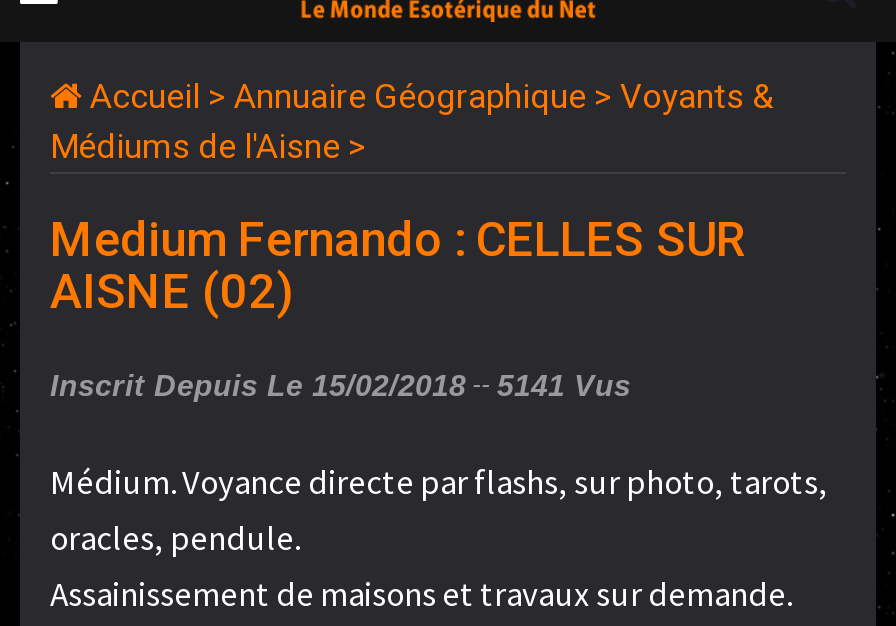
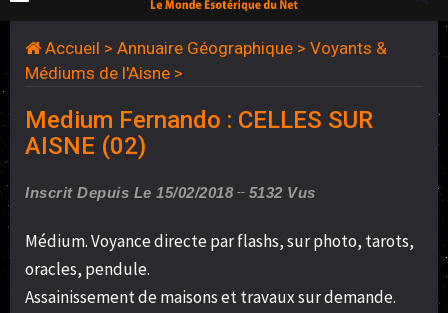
- Inscrit Depuis Le 15/02/2018 5141 Vus
+ Inscrit Depuis Le 15/02/2018 5132 Vus
